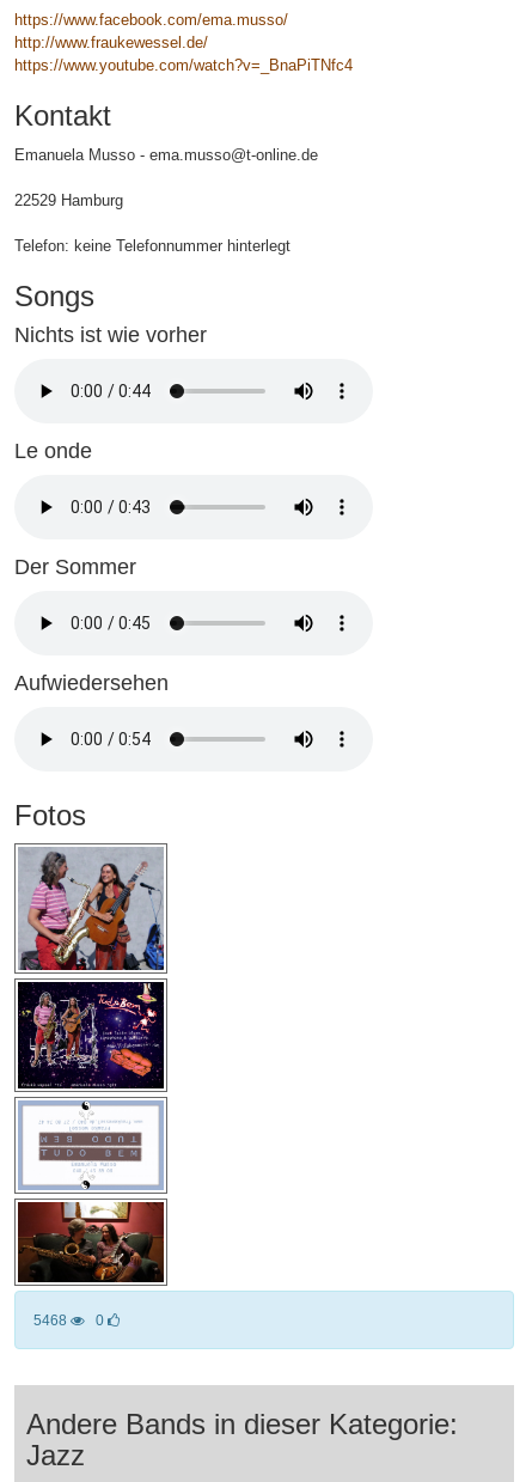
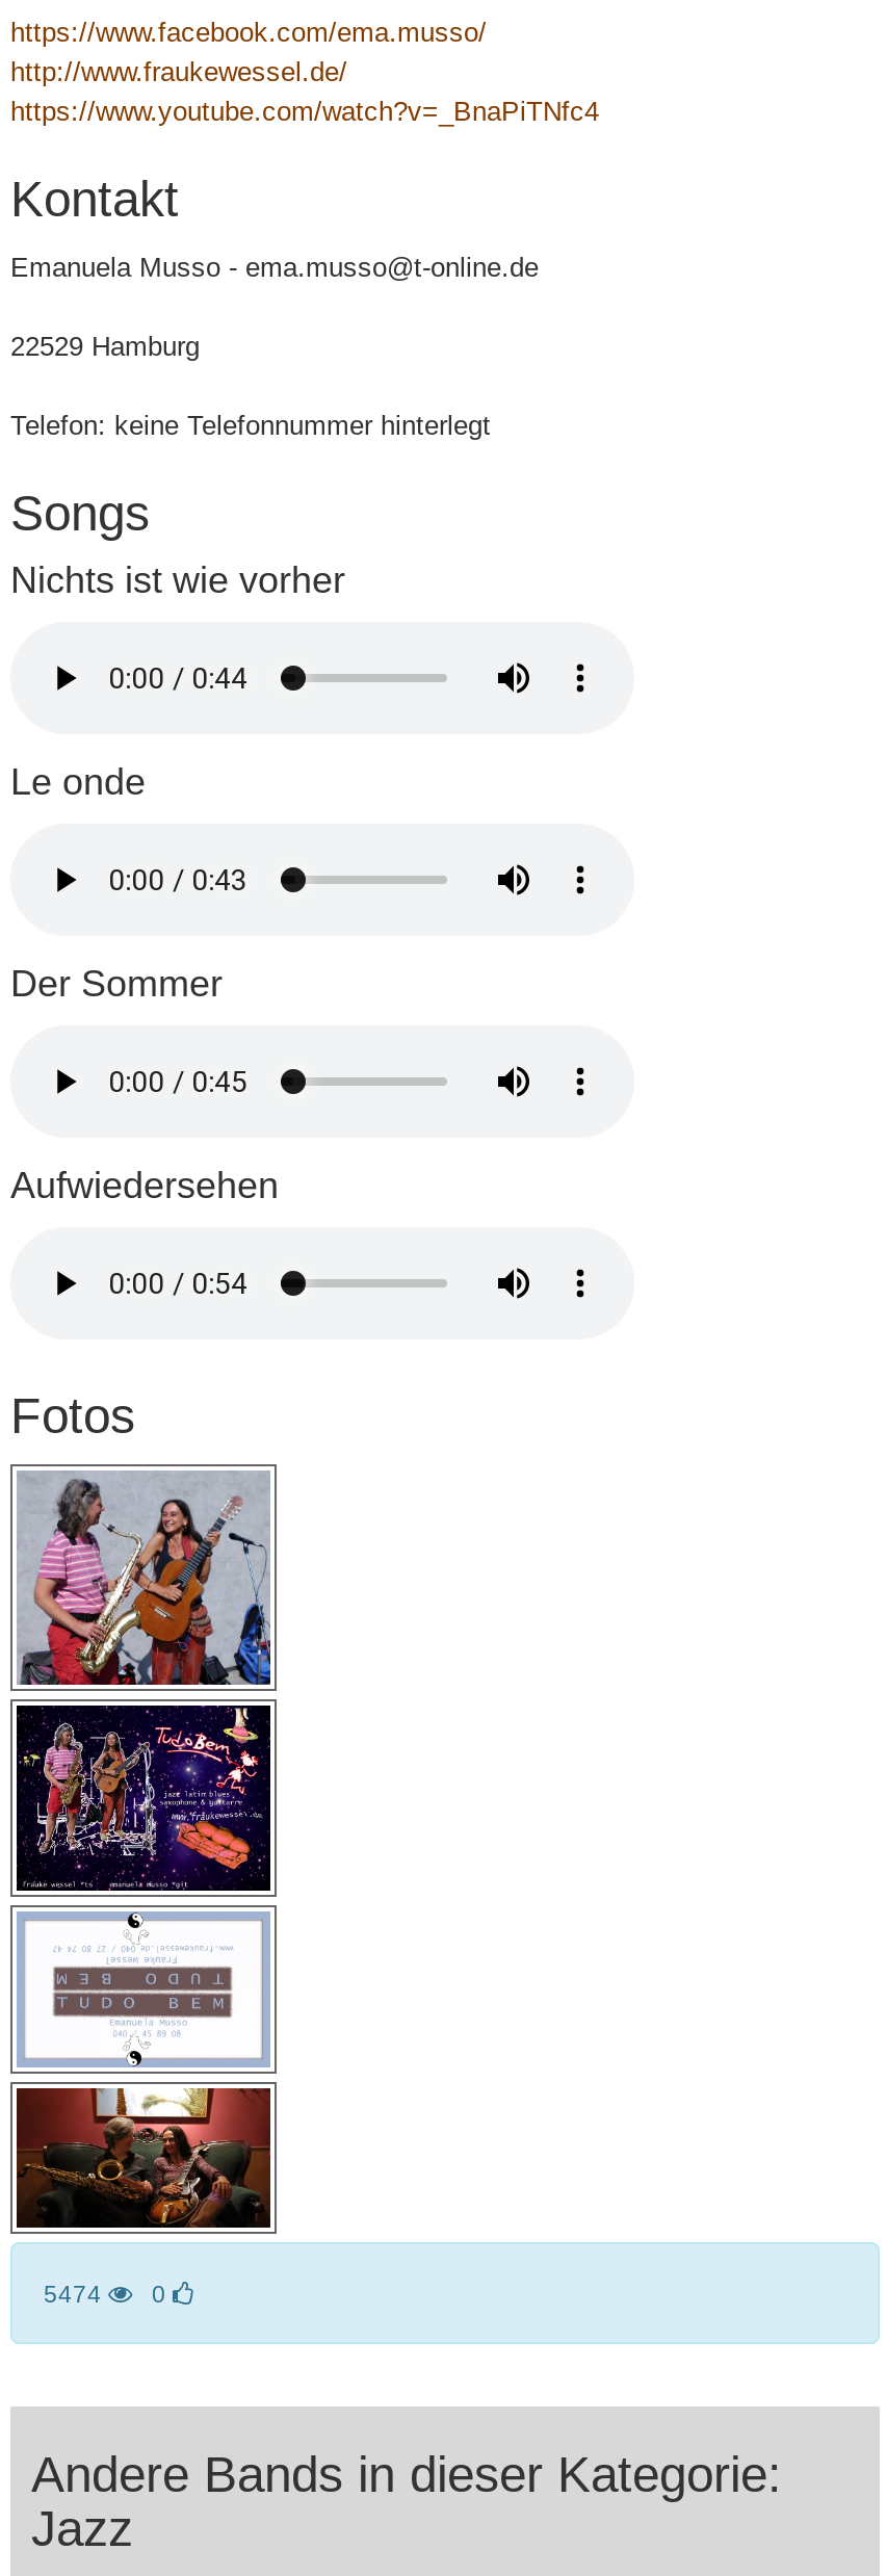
- 5468 0
+ 5474 0
